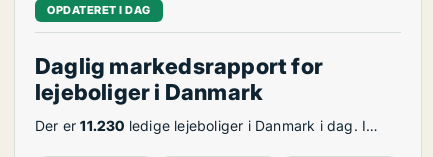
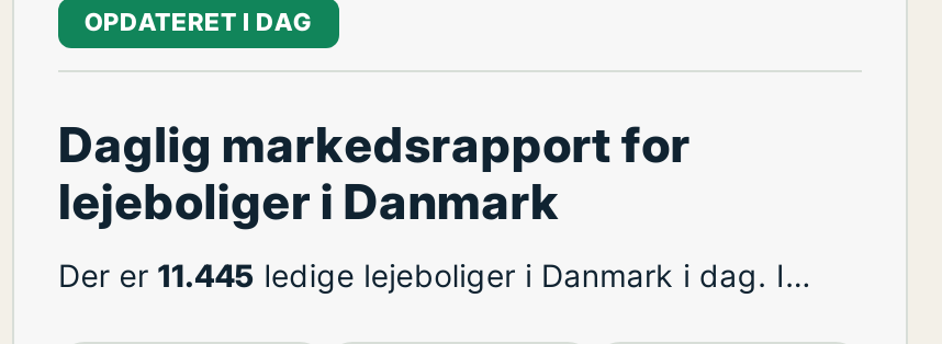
- Der er 11.230 ledige lejeboliger i Danmark i dag. I
+ Der er 11.445 ledige lejeboliger i Danmark i dag. I
